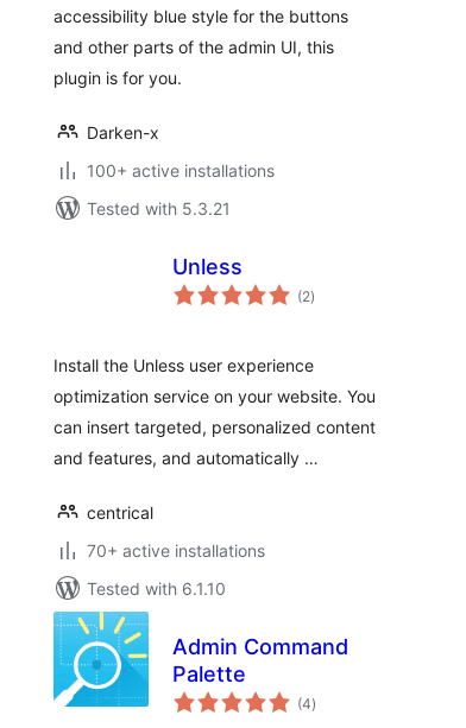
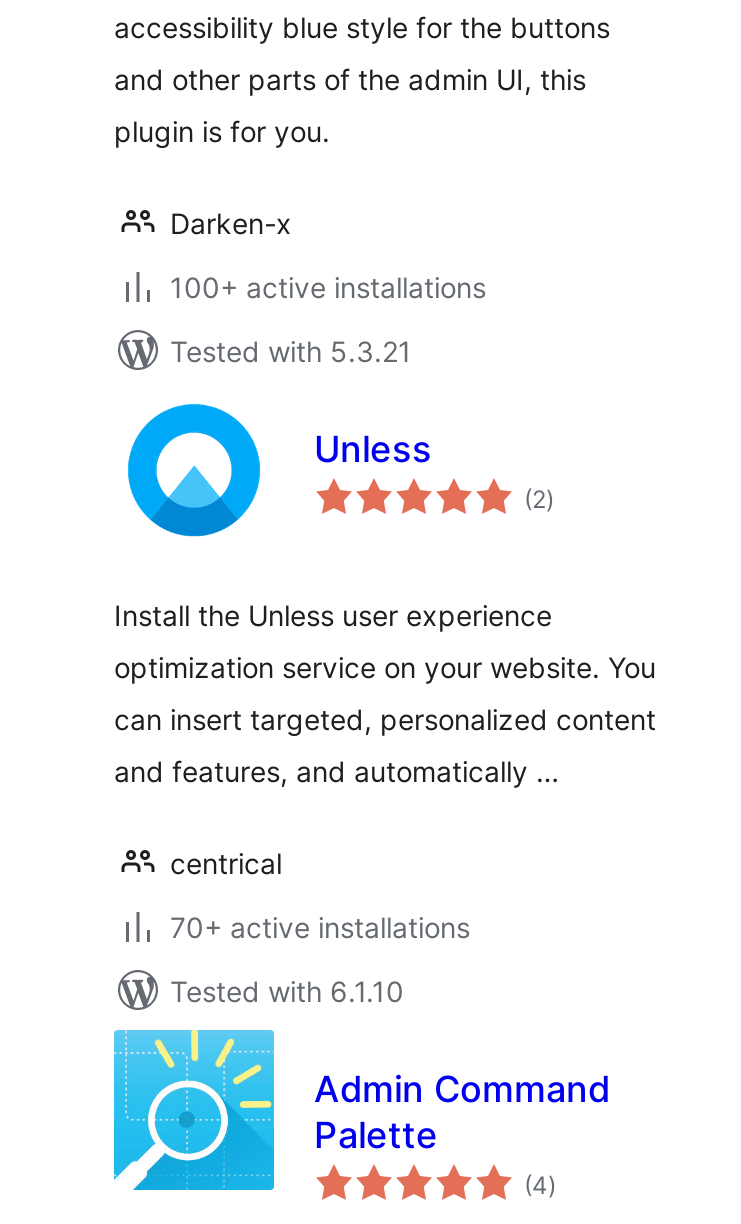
+ [image]
